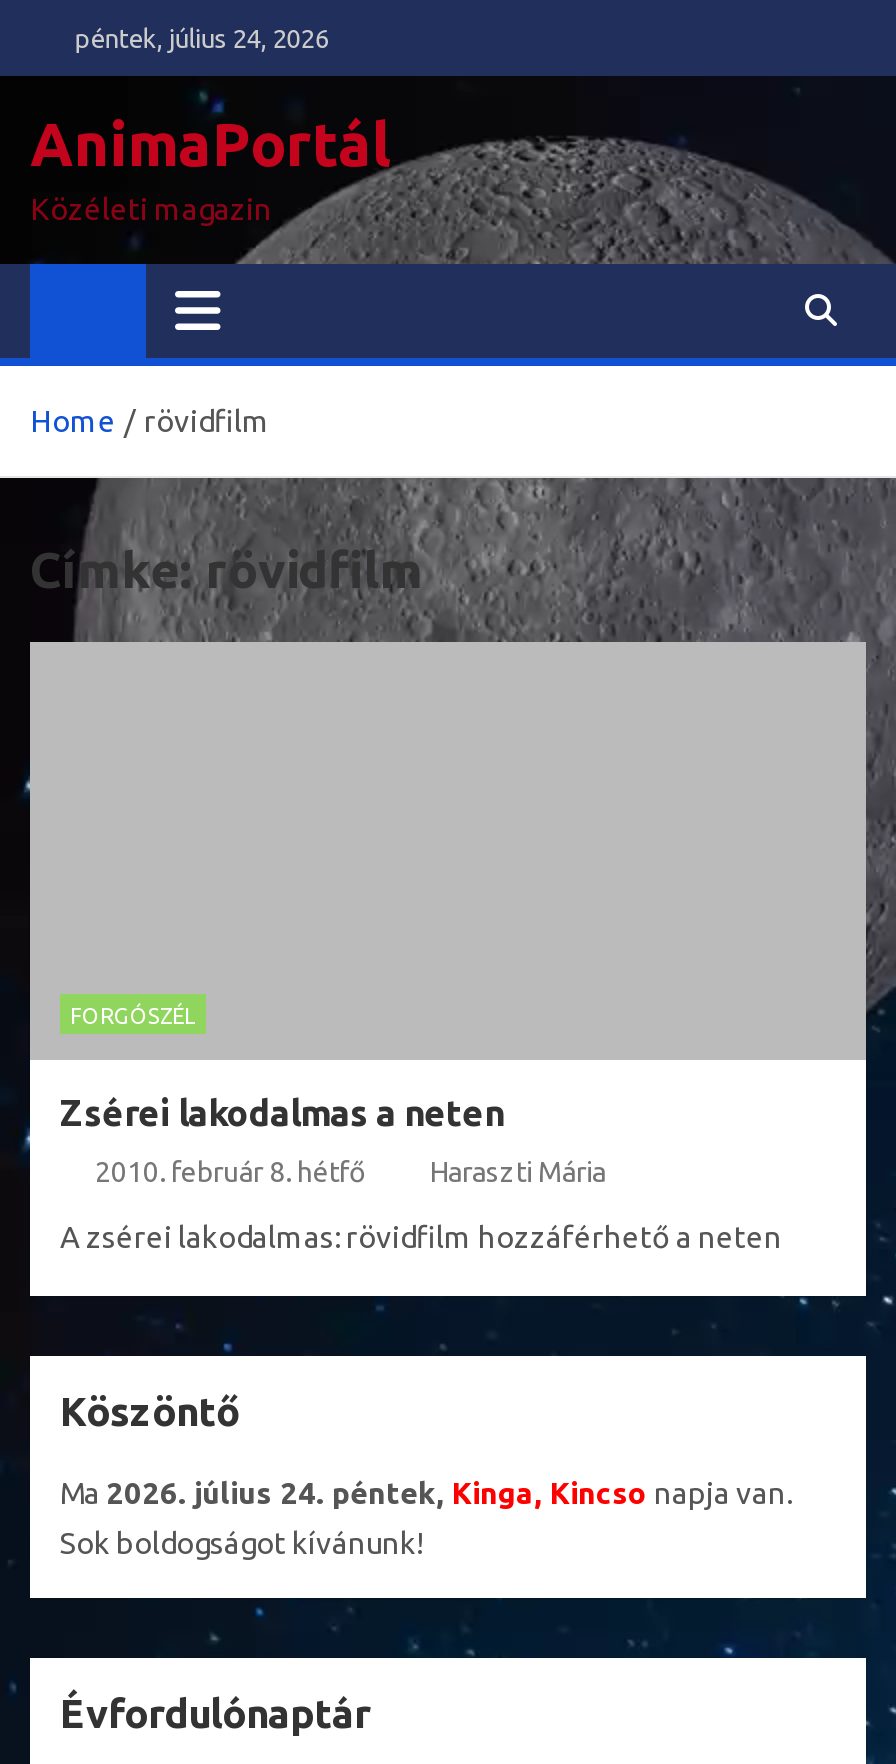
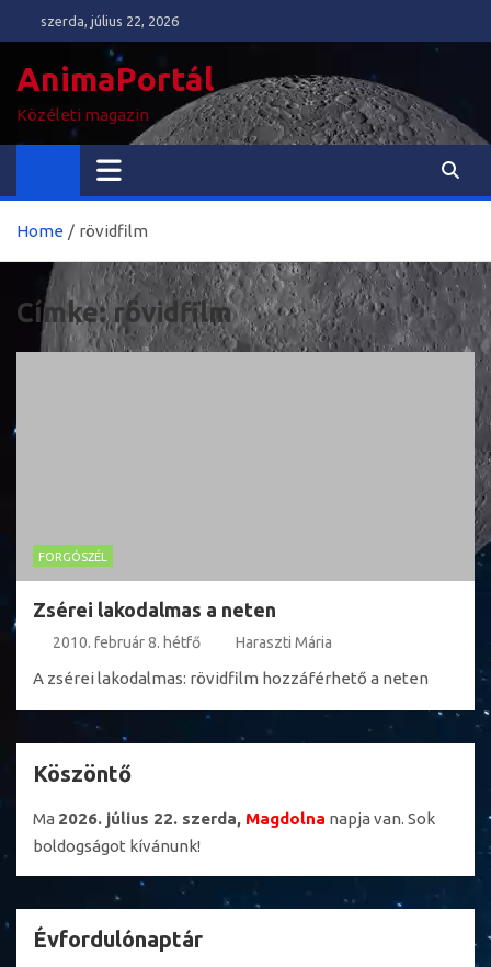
- péntek, július 24, 2026
+ szerda, július 22, 2026

- Ma 2026. július 24. péntek, Kinga, Kincso napja van.
+ Ma 2026. július 22. szerda, Magdolna napja van. Sok

- Sok boldogságot kívánunk!
+ boldogságot kívánunk!
